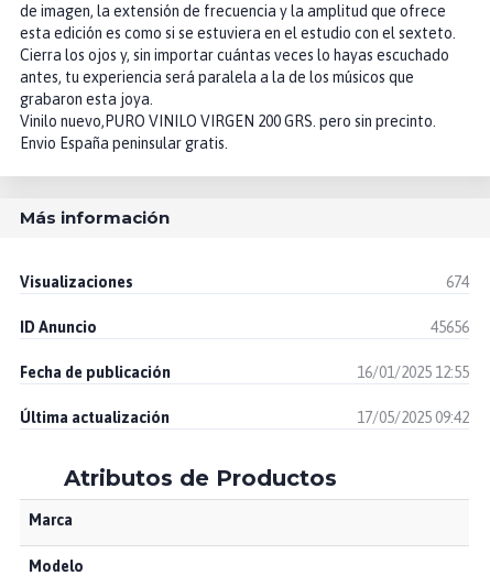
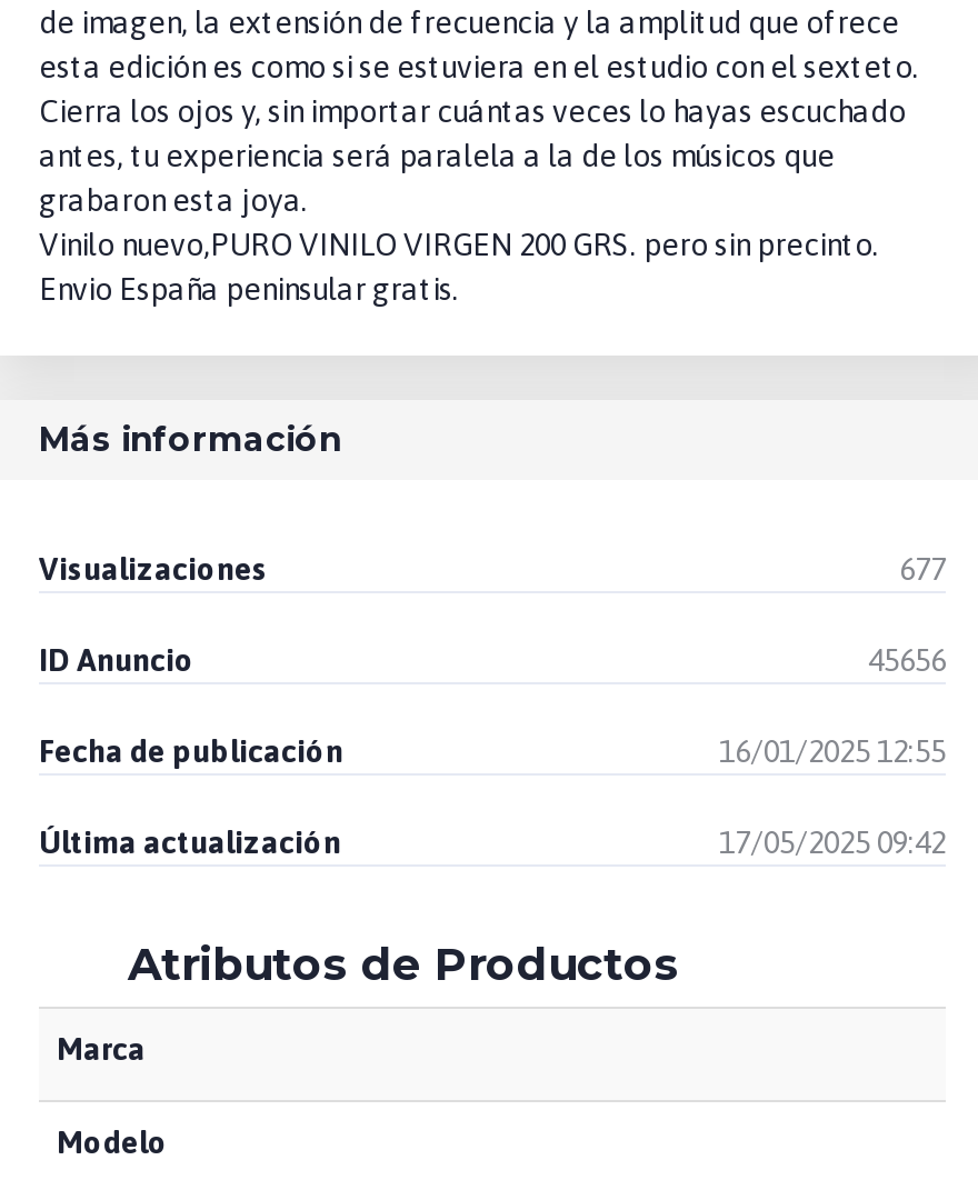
- 674
+ 677
